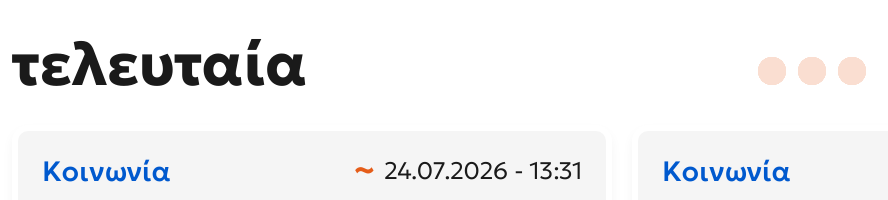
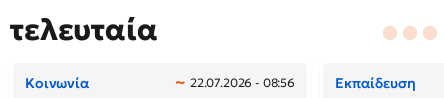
- 24.07.2026 - 13:31
+ 22.07.2026 - 08:56

- Κοινωνία
+ Εκπαίδευση
